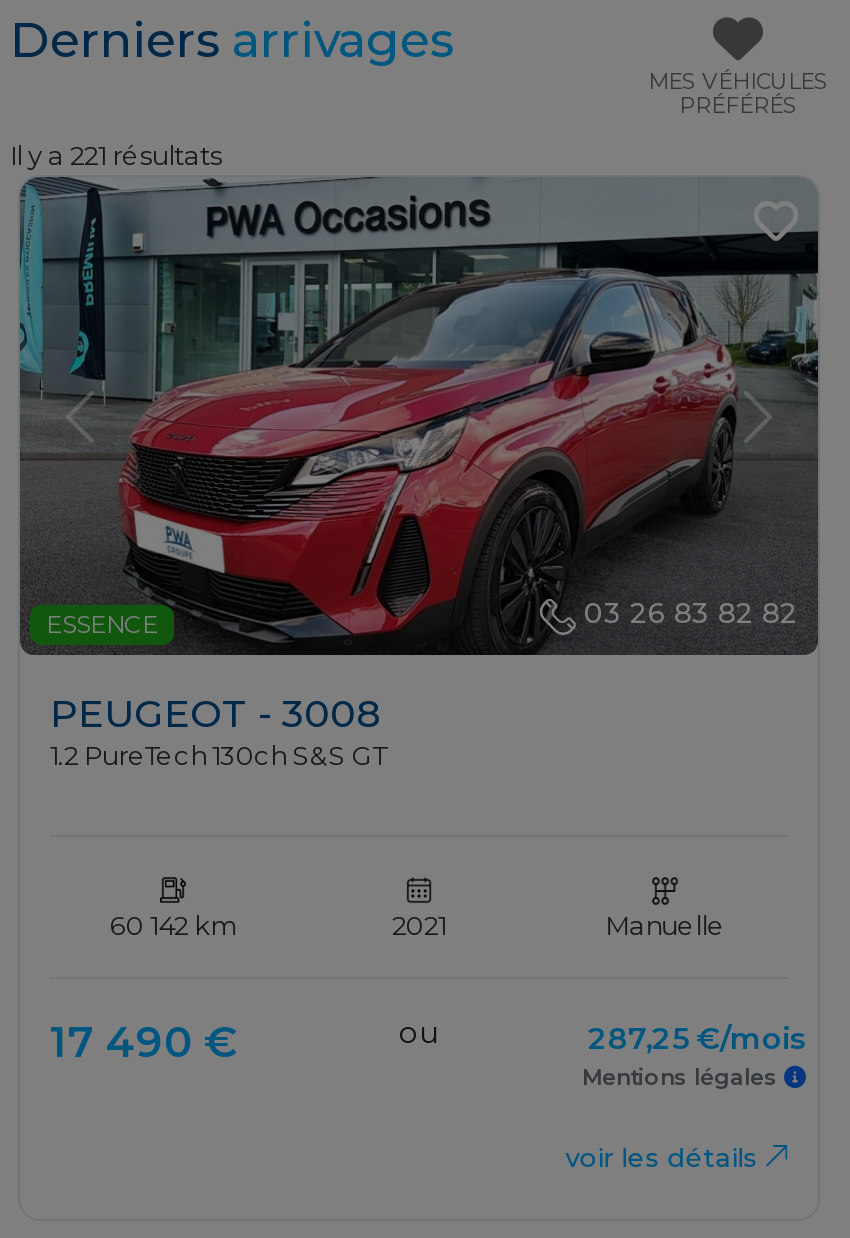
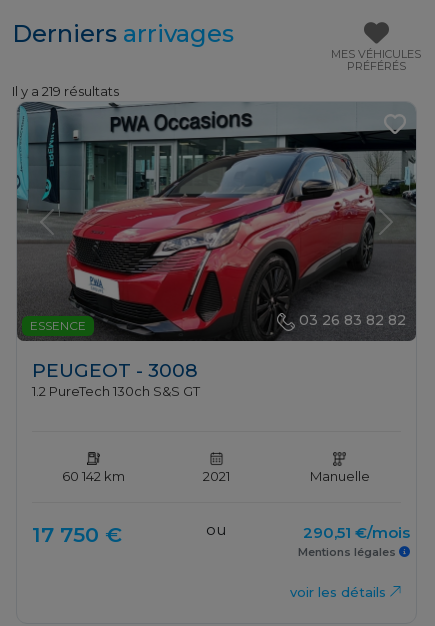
- Il y a 221 résultats
+ Il y a 219 résultats

- 17 490 €
+ 17 750 €

- 287,25 €/mois
+ 290,51 €/mois
